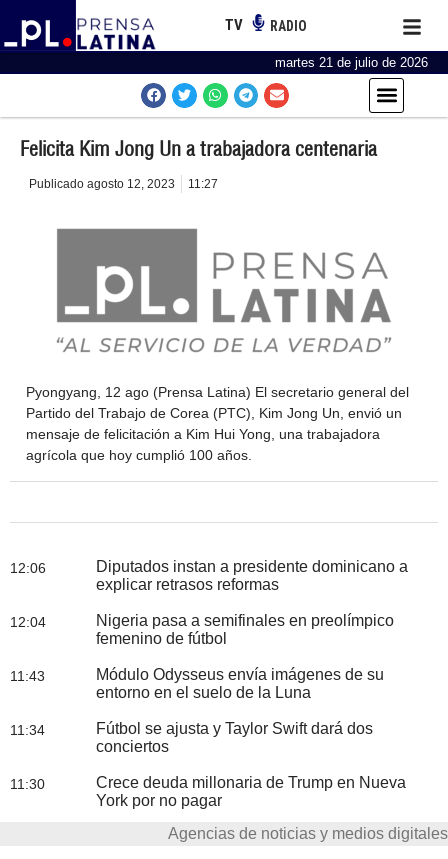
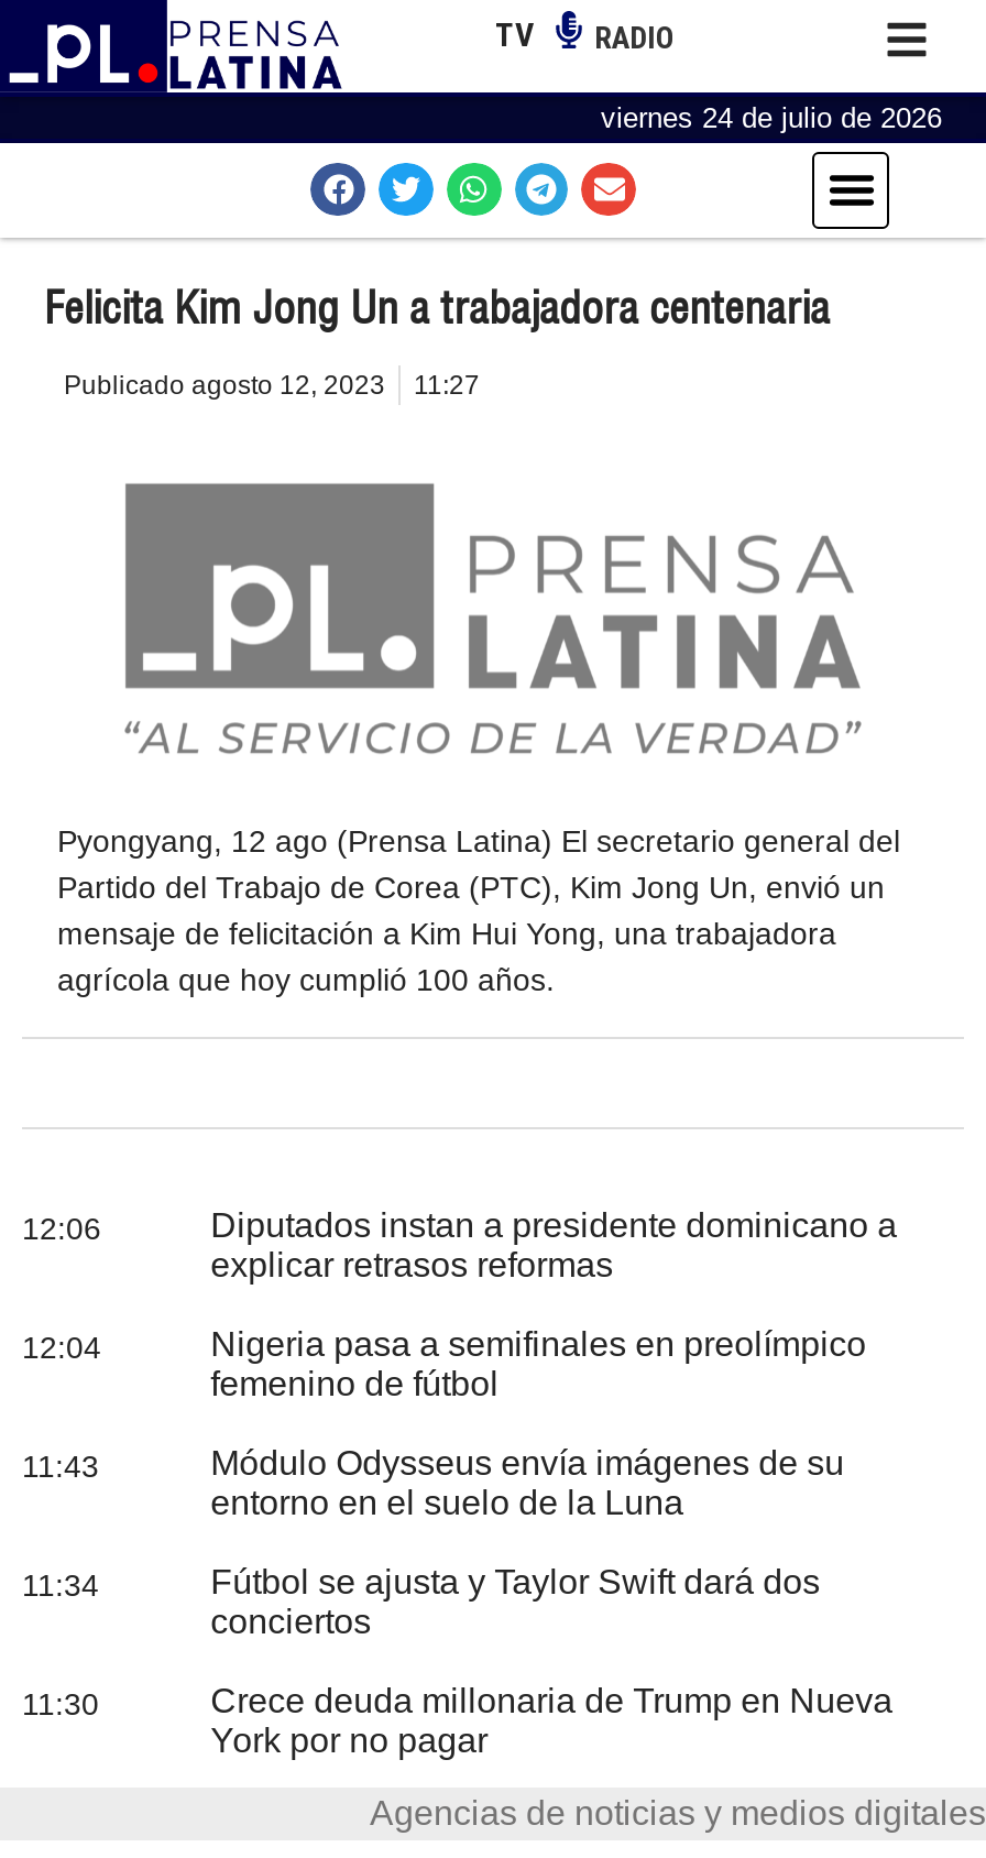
- martes 21 de julio de 2026
+ viernes 24 de julio de 2026
